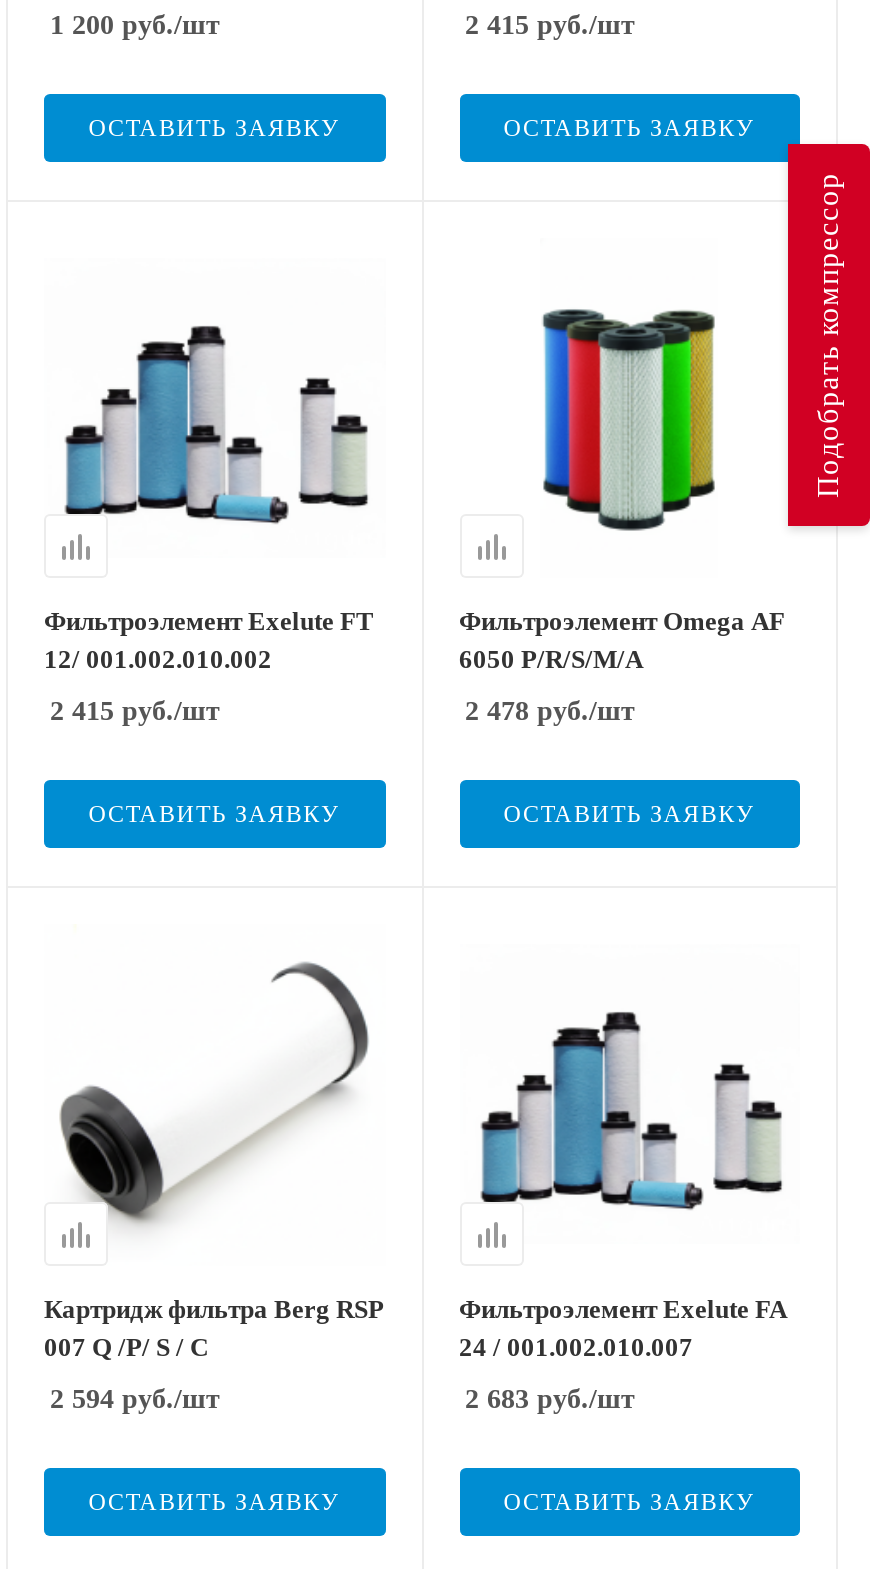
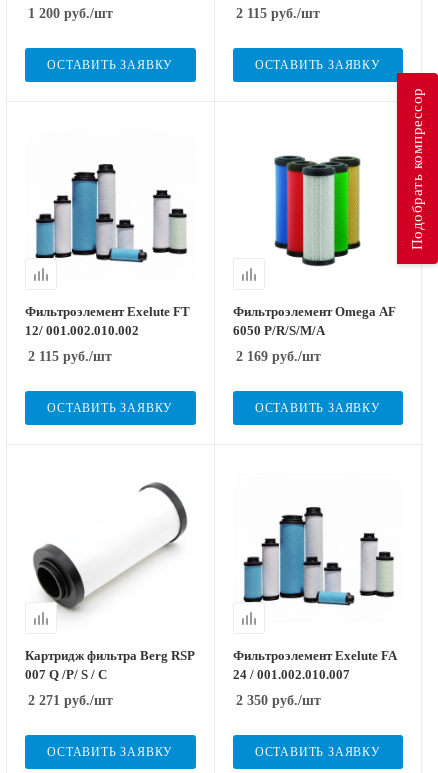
- 2 415 руб./шт
+ 2 115 руб./шт

- 2 415 руб./шт
+ 2 115 руб./шт

- 2 478 руб./шт
+ 2 169 руб./шт

- 2 594 руб./шт
+ 2 271 руб./шт

- 2 683 руб./шт
+ 2 350 руб./шт
